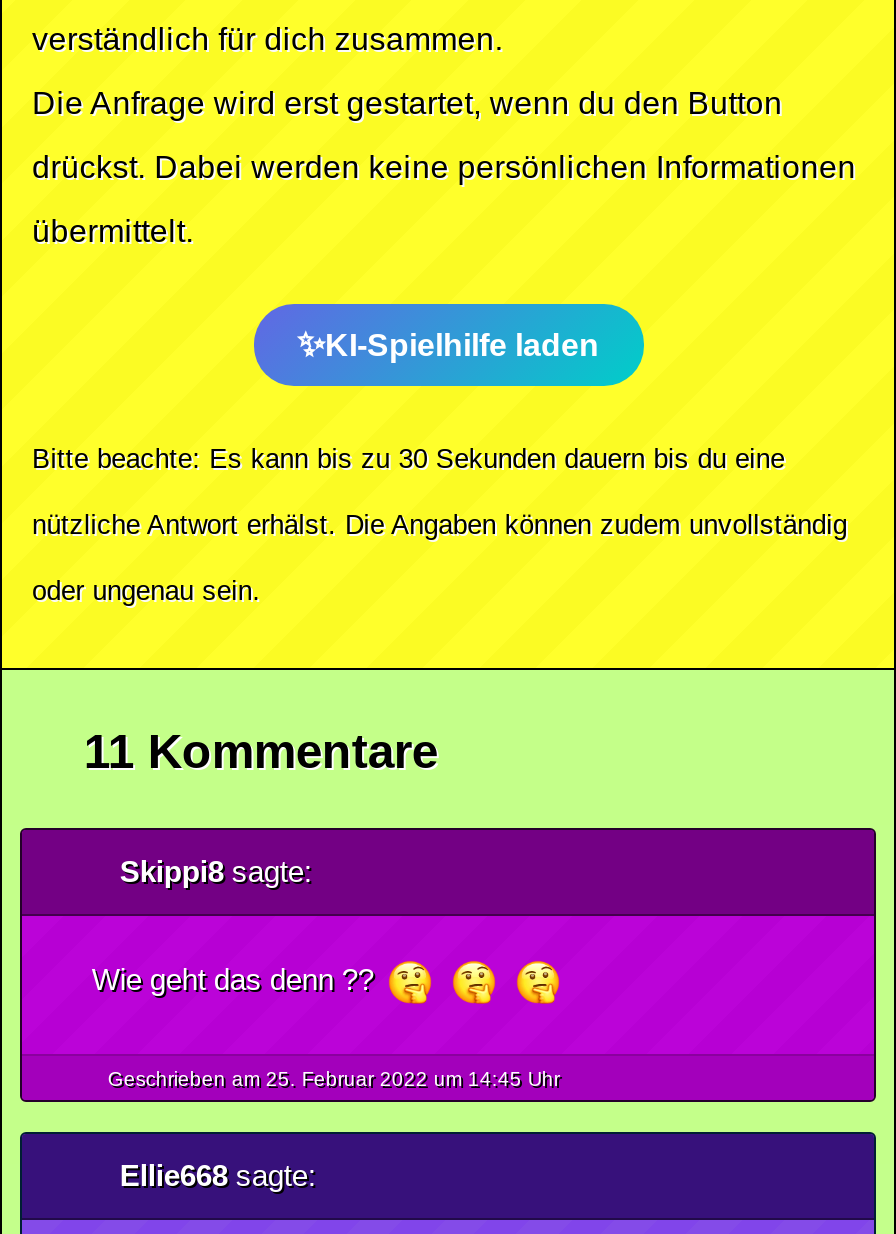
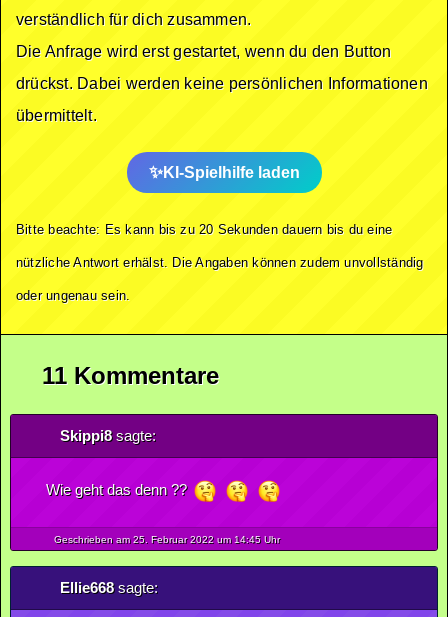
- Bitte beachte: Es kann bis zu 30 Sekunden dauern bis du eine
+ Bitte beachte: Es kann bis zu 20 Sekunden dauern bis du eine
